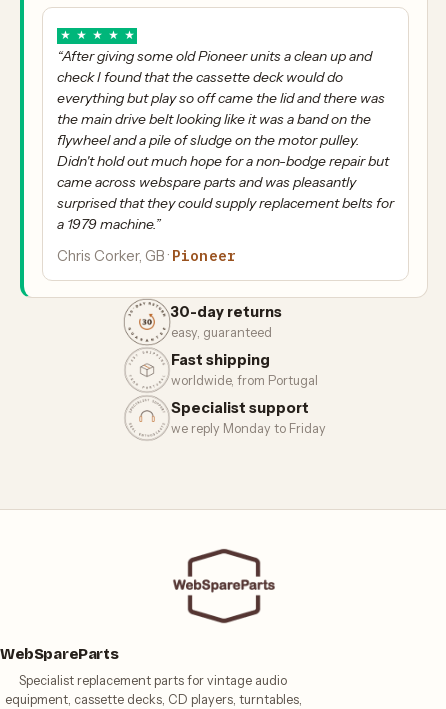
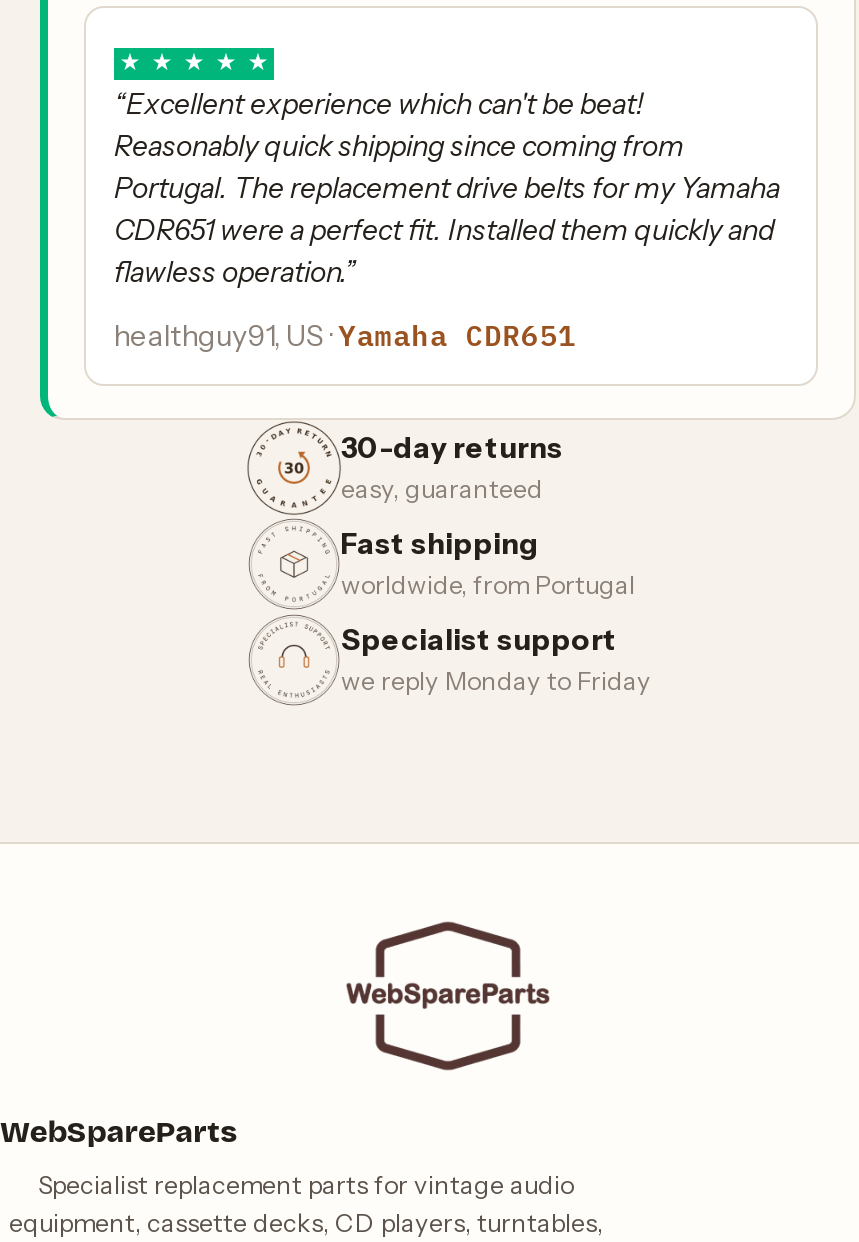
- “After giving some old Pioneer units a clean up and
- check I found that the cassette deck would do
- everything but play so off came the lid and there was
- the main drive belt looking like it was a band on the
- flywheel and a pile of sludge on the motor pulley.
- Didn't hold out much hope for a non-bodge repair but
- came across webspare parts and was pleasantly
- surprised that they could supply replacement belts for
- a 1979 machine.”
+ “Excellent experience which can't be beat!
+ Reasonably quick shipping since coming from
+ Portugal. The replacement drive belts for my Yamaha
+ CDR651 were a perfect fit. Installed them quickly and
+ flawless operation.”

- Chris Corker, GB · Pioneer
+ healthguy91, US · Yamaha CDR651
